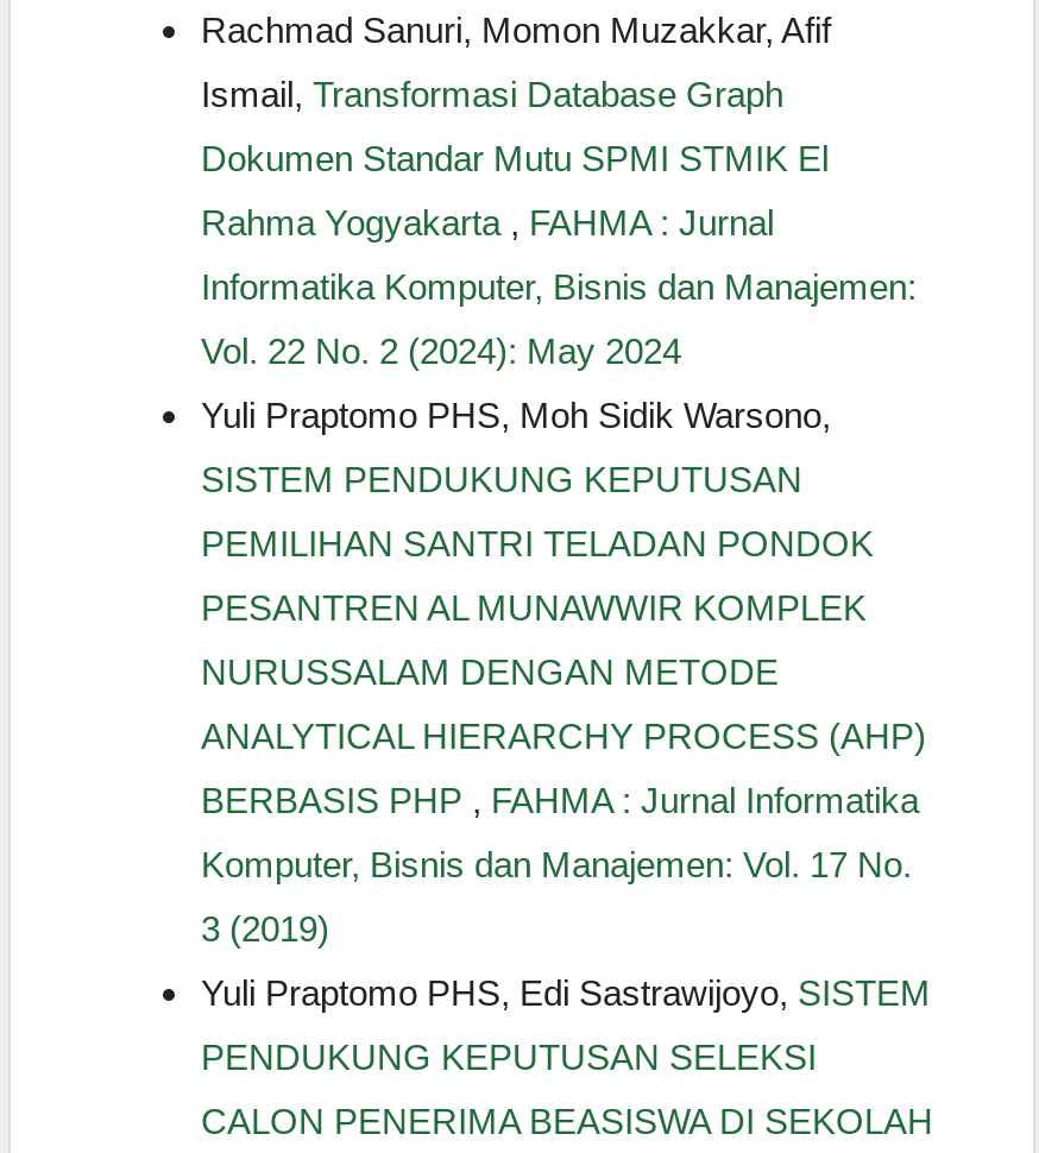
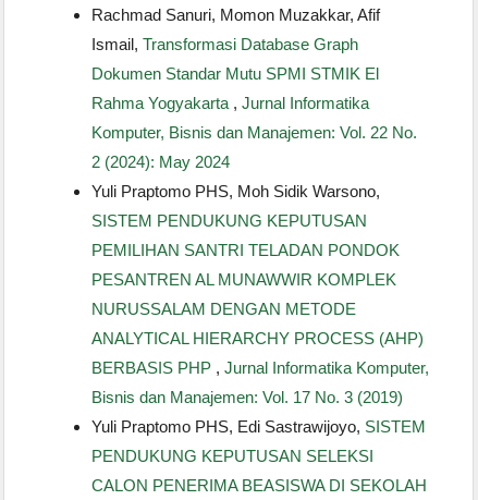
- Rahma Yogyakarta, FAHMA : Jurnal
+ Rahma Yogyakarta, Jurnal Informatika

- Informatika Komputer, Bisnis dan Manajemen:
+ Komputer, Bisnis dan Manajemen: Vol. 22 No.

- Vol. 22 No. 2 (2024): May 2024
+ 2 (2024): May 2024

- BERBASIS PHP, FAHMA : Jurnal Informatika
- Komputer, Bisnis dan Manajemen: Vol. 17 No.
- 3 (2019)
+ BERBASIS PHP, Jurnal Informatika Komputer,
+ Bisnis dan Manajemen: Vol. 17 No. 3 (2019)
